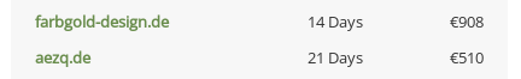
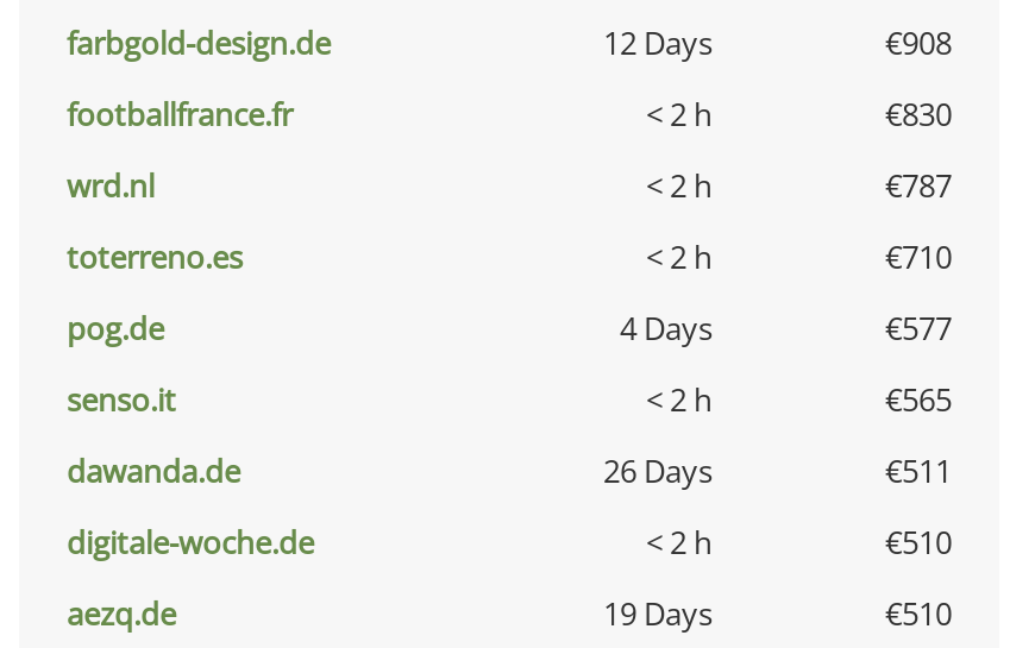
- 14 Days
+ 12 Days

+ footballfrance.fr
+ < 2 h
+ €830
+ wrd.nl
+ < 2 h
+ €787
+ toterreno.es
+ < 2 h
+ €710
+ pog.de
+ 4 Days
+ €577
+ senso.it
+ < 2 h
+ €565
+ dawanda.de
+ 26 Days
+ €511
+ digitale-woche.de
+ < 2 h
+ €510

- 21 Days
+ 19 Days
